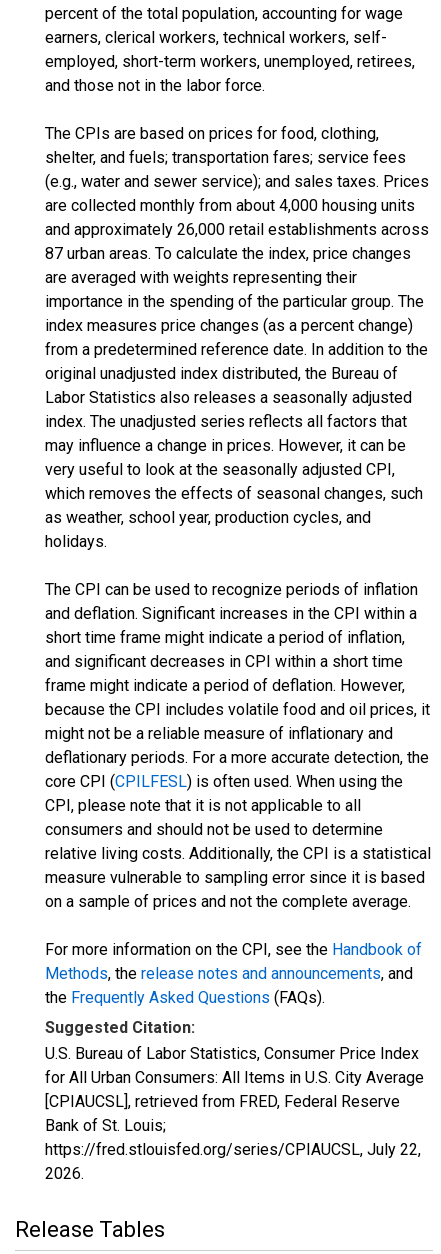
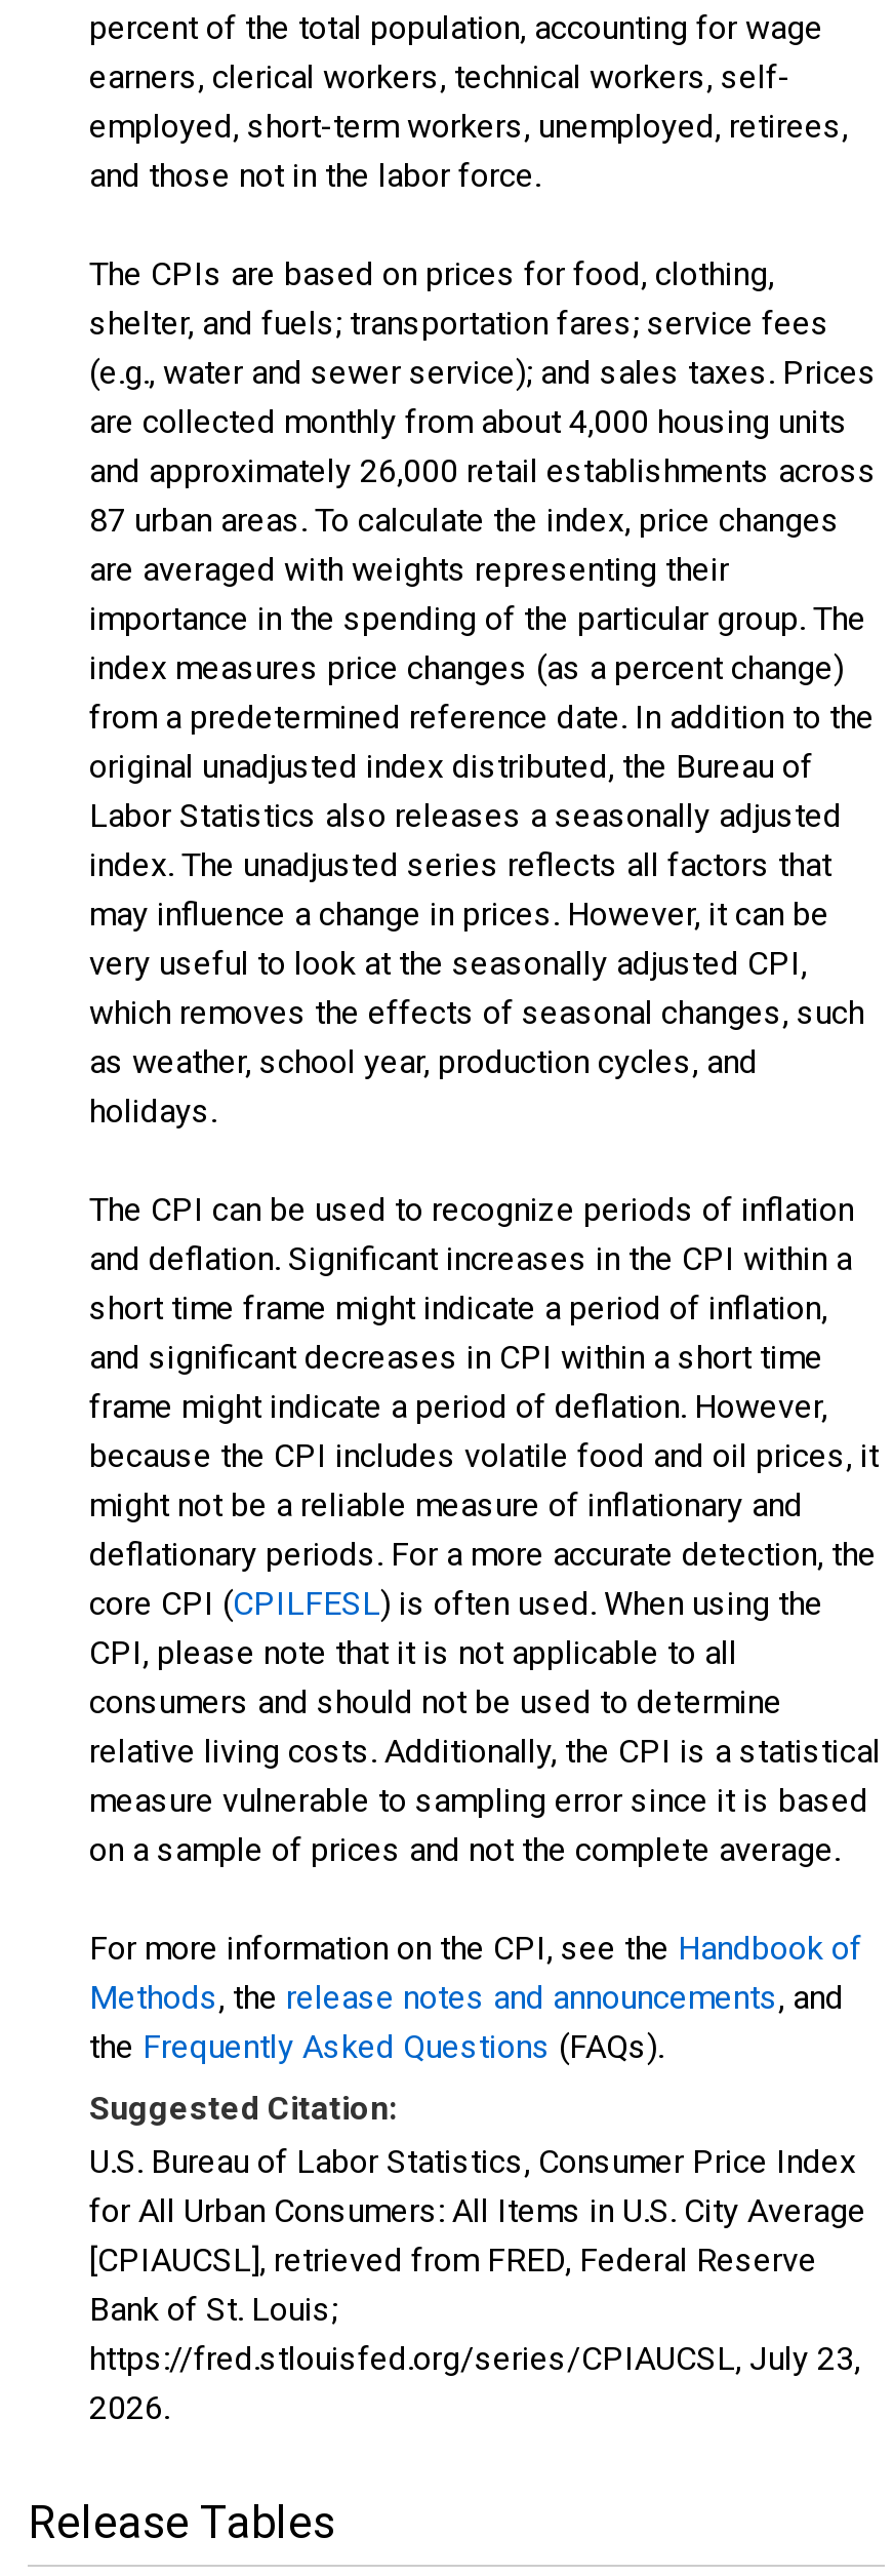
- https://fred.stlouisfed.org/series/CPIAUCSL, July 22,
+ https://fred.stlouisfed.org/series/CPIAUCSL, July 23,
